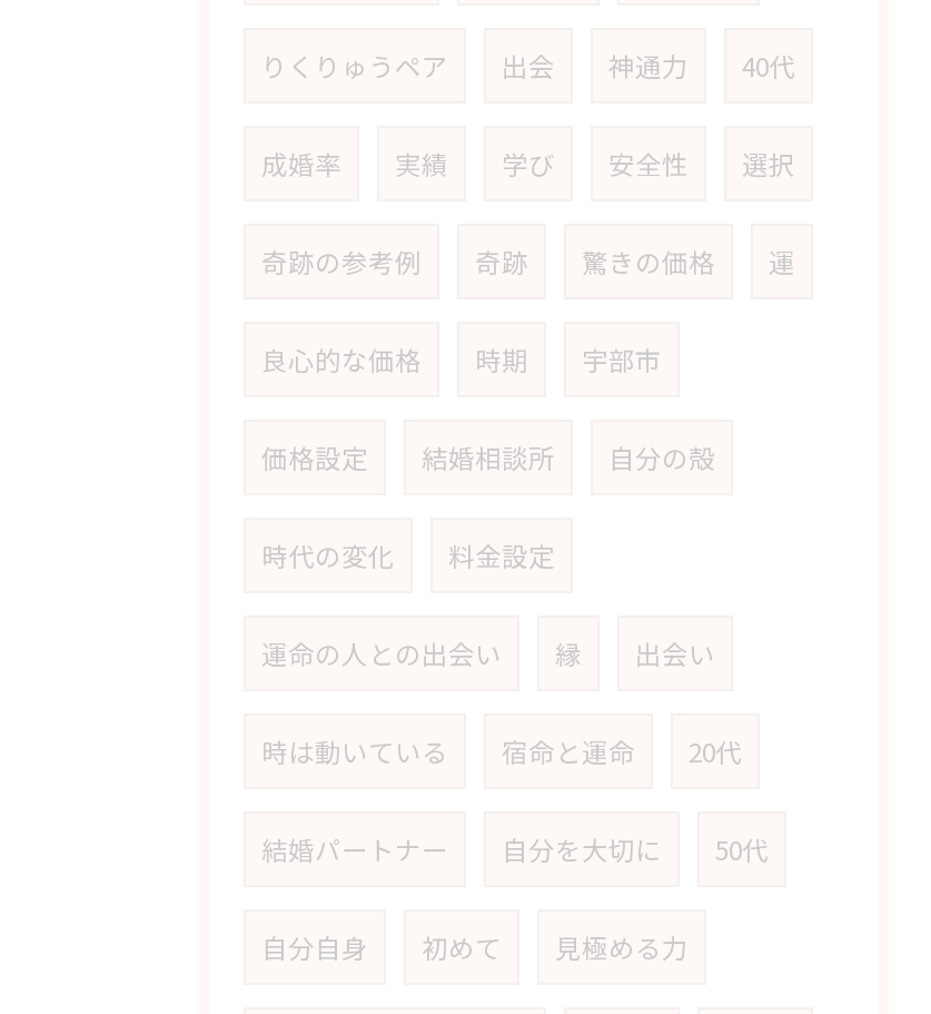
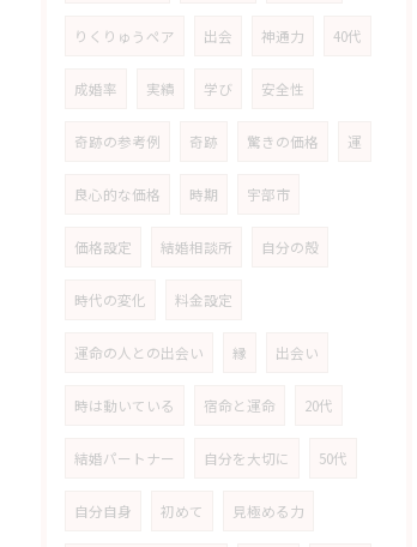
- 選択
